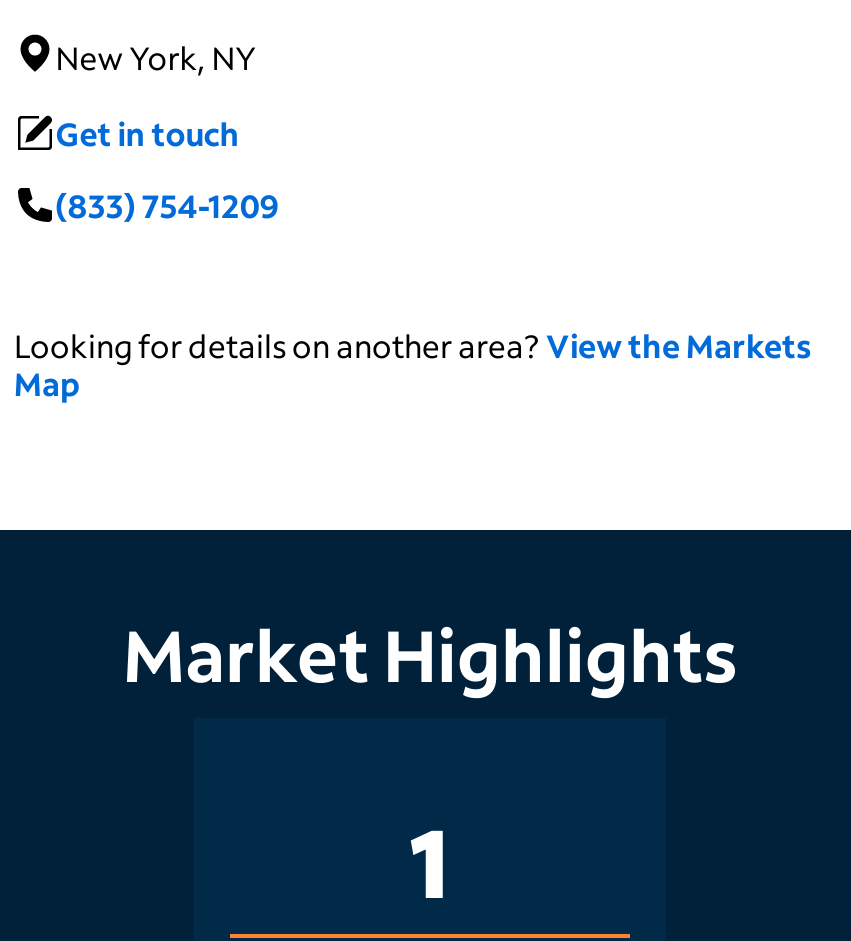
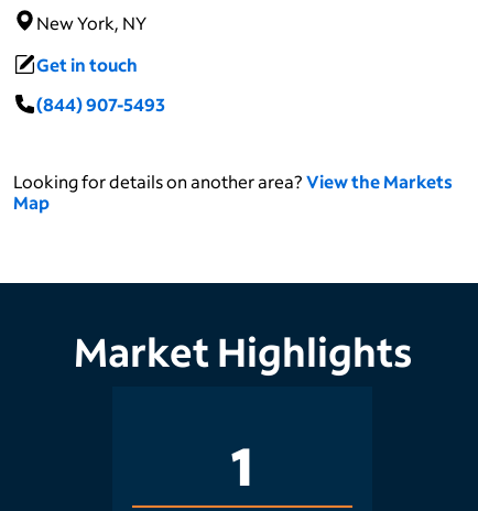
- (833) 754-1209
+ (844) 907-5493
